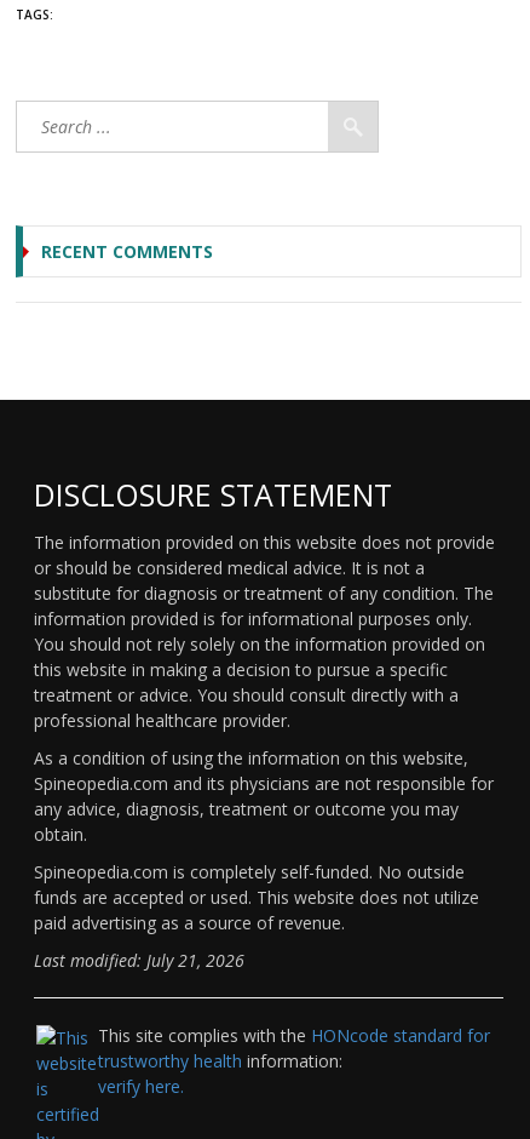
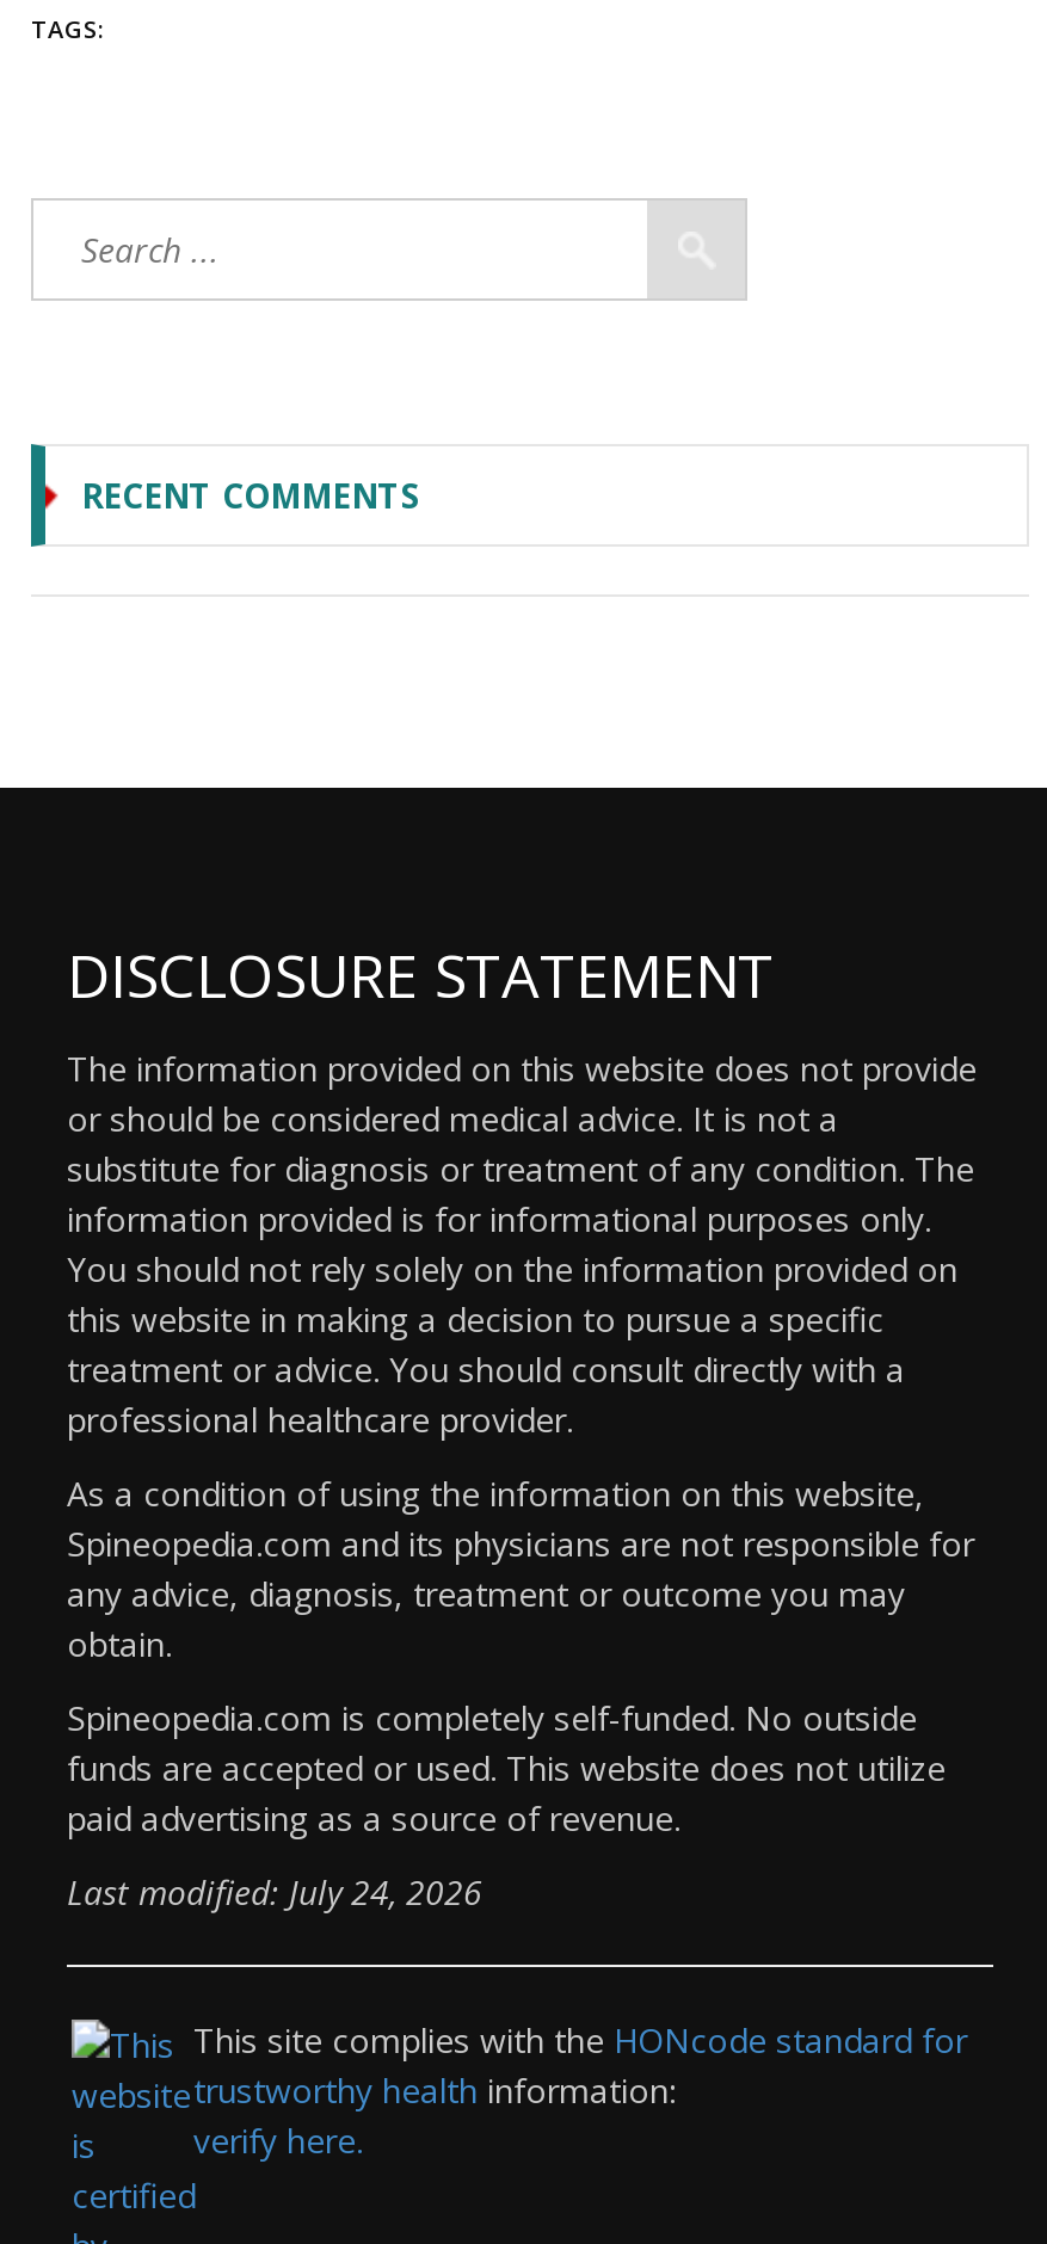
- Last modified: July 21, 2026
+ Last modified: July 24, 2026
